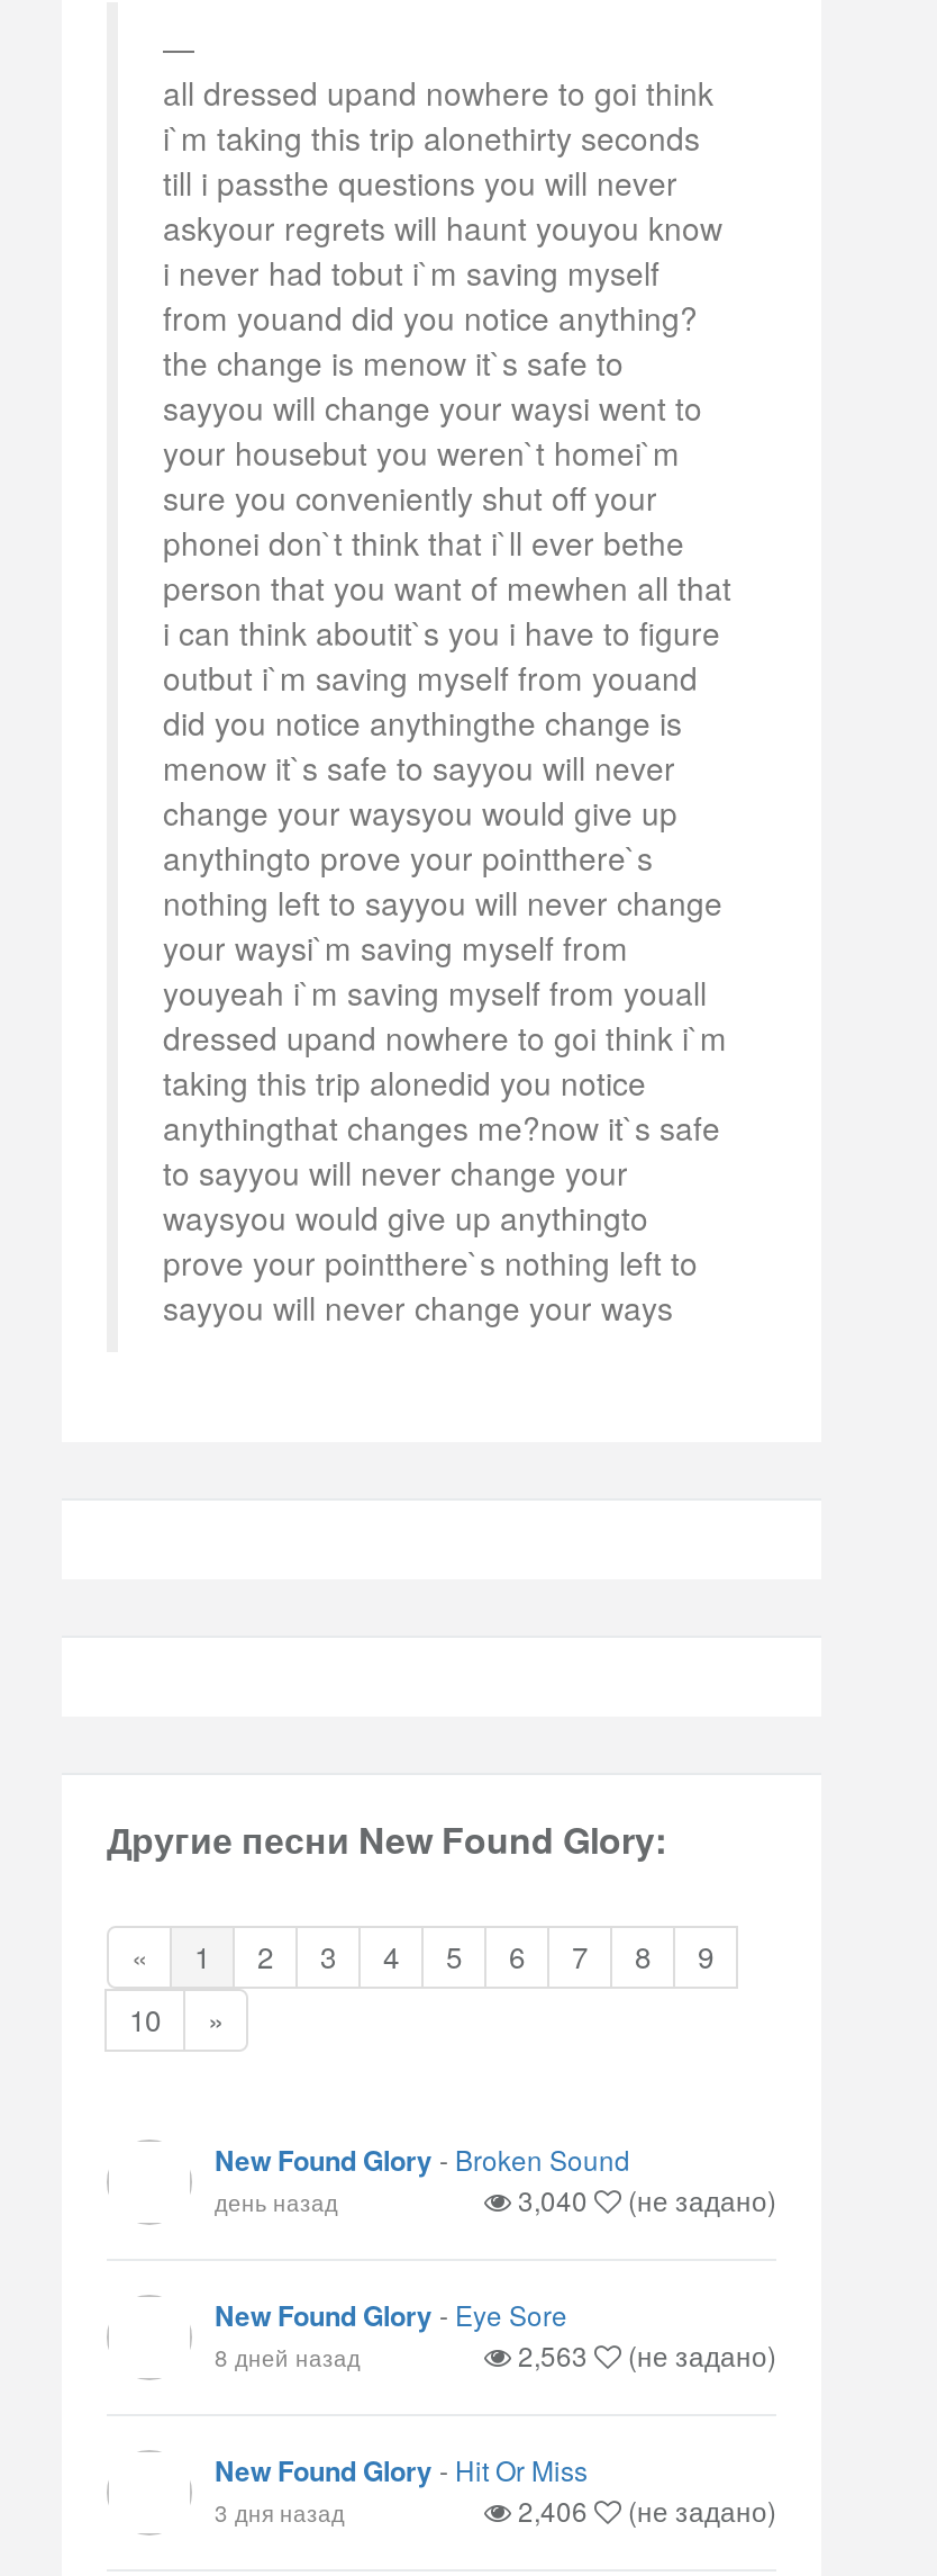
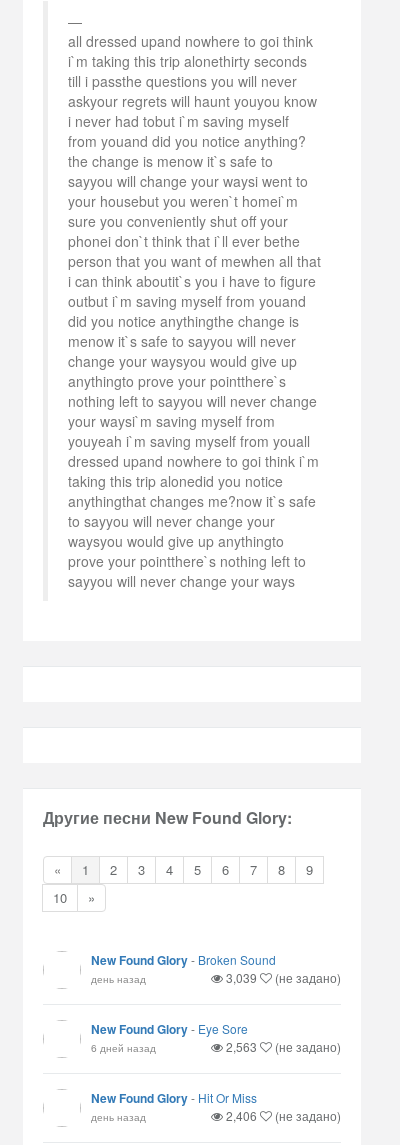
- 3,040 (не задано)
+ 3,039 (не задано)

- 8 дней назад
+ 6 дней назад

- 3 дня назад
+ день назад
